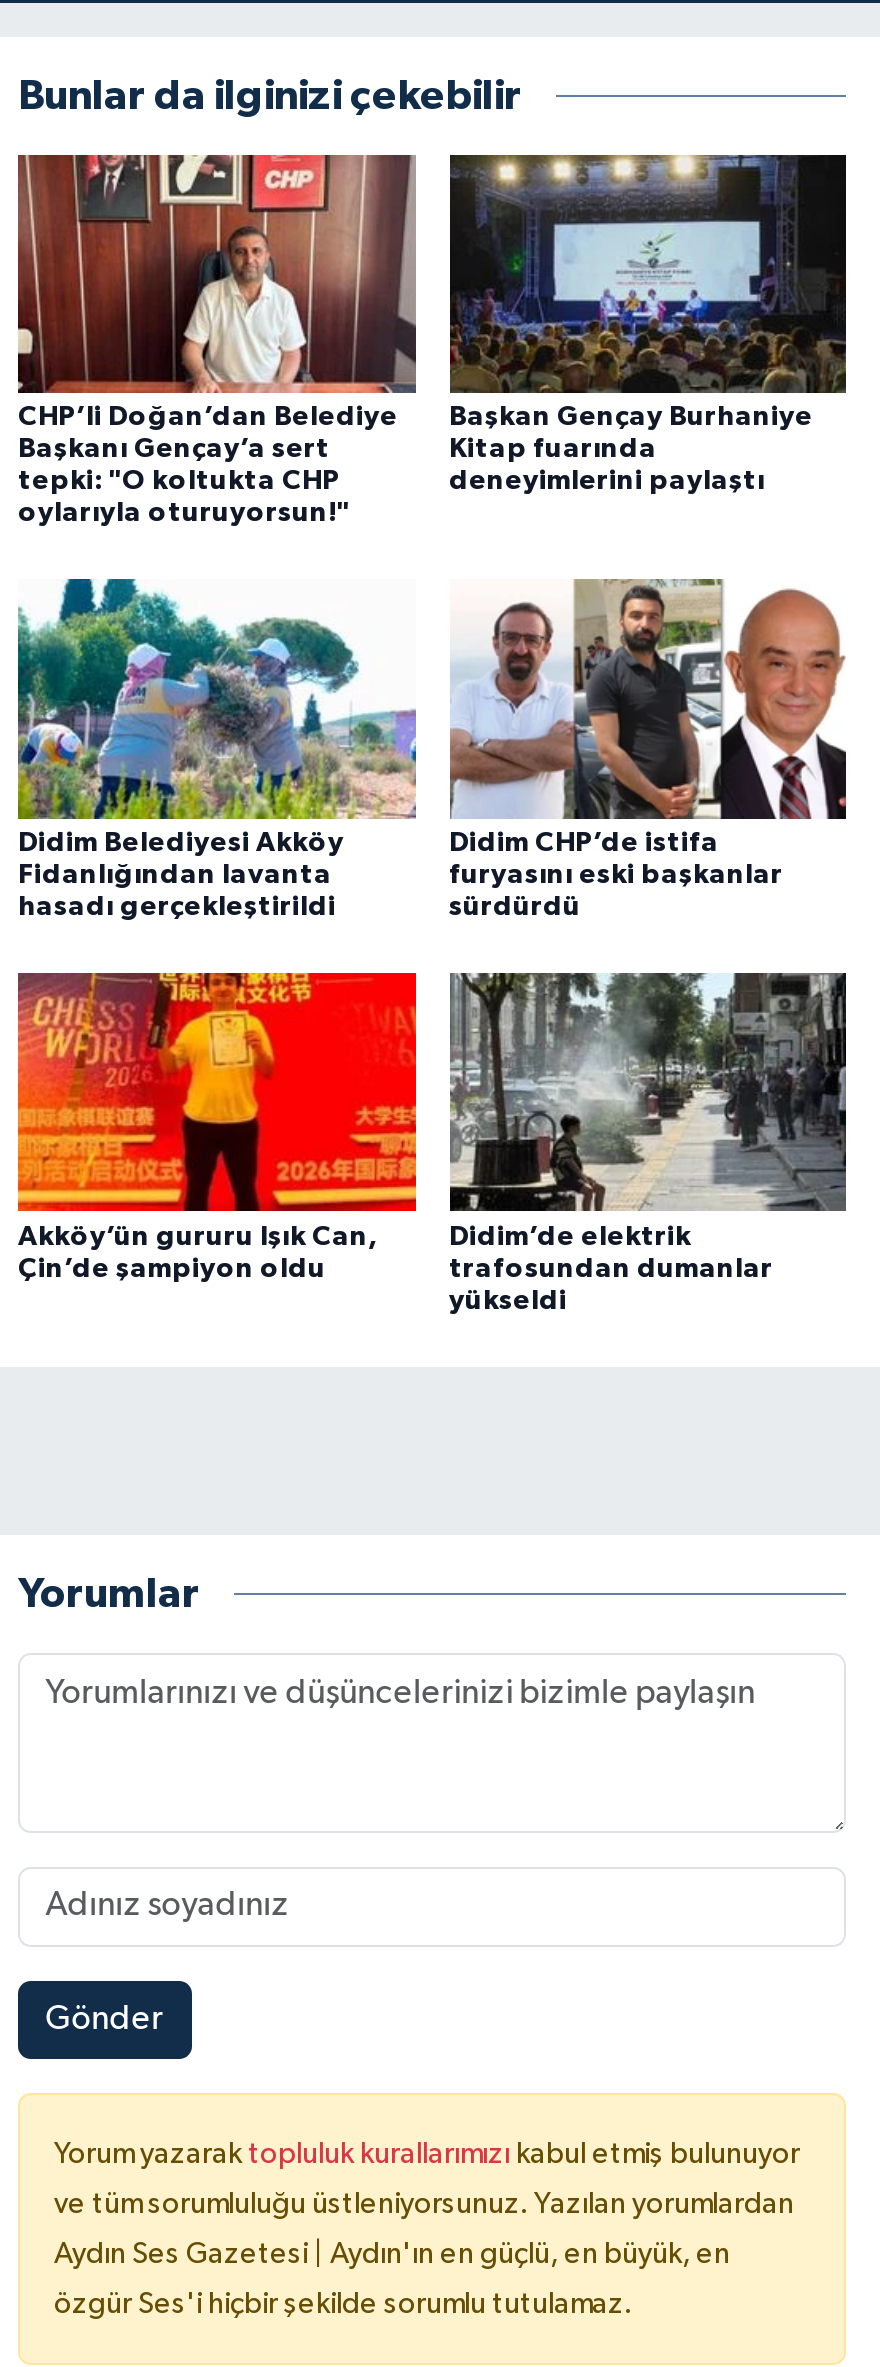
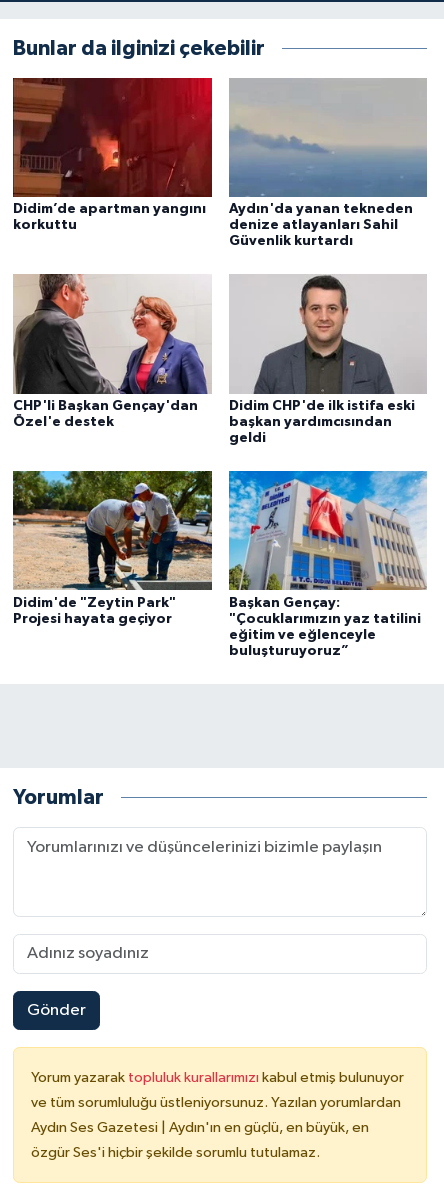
- [image]
- CHP’li Doğan’dan Belediye
- Başkanı Gençay’a sert
- tepki: "O koltukta CHP
- oylarıyla oturuyorsun!"
+ [image]
+ Didim’de apartman yangını
+ korkuttu

- [image]
- Başkan Gençay Burhaniye
- Kitap fuarında
- deneyimlerini paylaştı
+ [image]
+ Aydın'da yanan tekneden
+ denize atlayanları Sahil
+ Güvenlik kurtardı

- [image]
- Didim Belediyesi Akköy
- Fidanlığından lavanta
- hasadı gerçekleştirildi
+ [image]
+ CHP'li Başkan Gençay'dan
+ Özel'e destek

- [image]
- Didim CHP’de istifa
- furyasını eski başkanlar
- sürdürdü
+ [image]
+ Didim CHP'de ilk istifa eski
+ başkan yardımcısından
+ geldi

- [image]
- Akköy’ün gururu Işık Can,
- Çin’de şampiyon oldu
+ [image]
+ Didim'de "Zeytin Park"
+ Projesi hayata geçiyor

- [image]
- Didim’de elektrik
- trafosundan dumanlar
- yükseldi
+ [image]
+ Başkan Gençay:
+ "Çocuklarımızın yaz tatilini
+ eğitim ve eğlenceyle
+ buluşturuyoruz”
